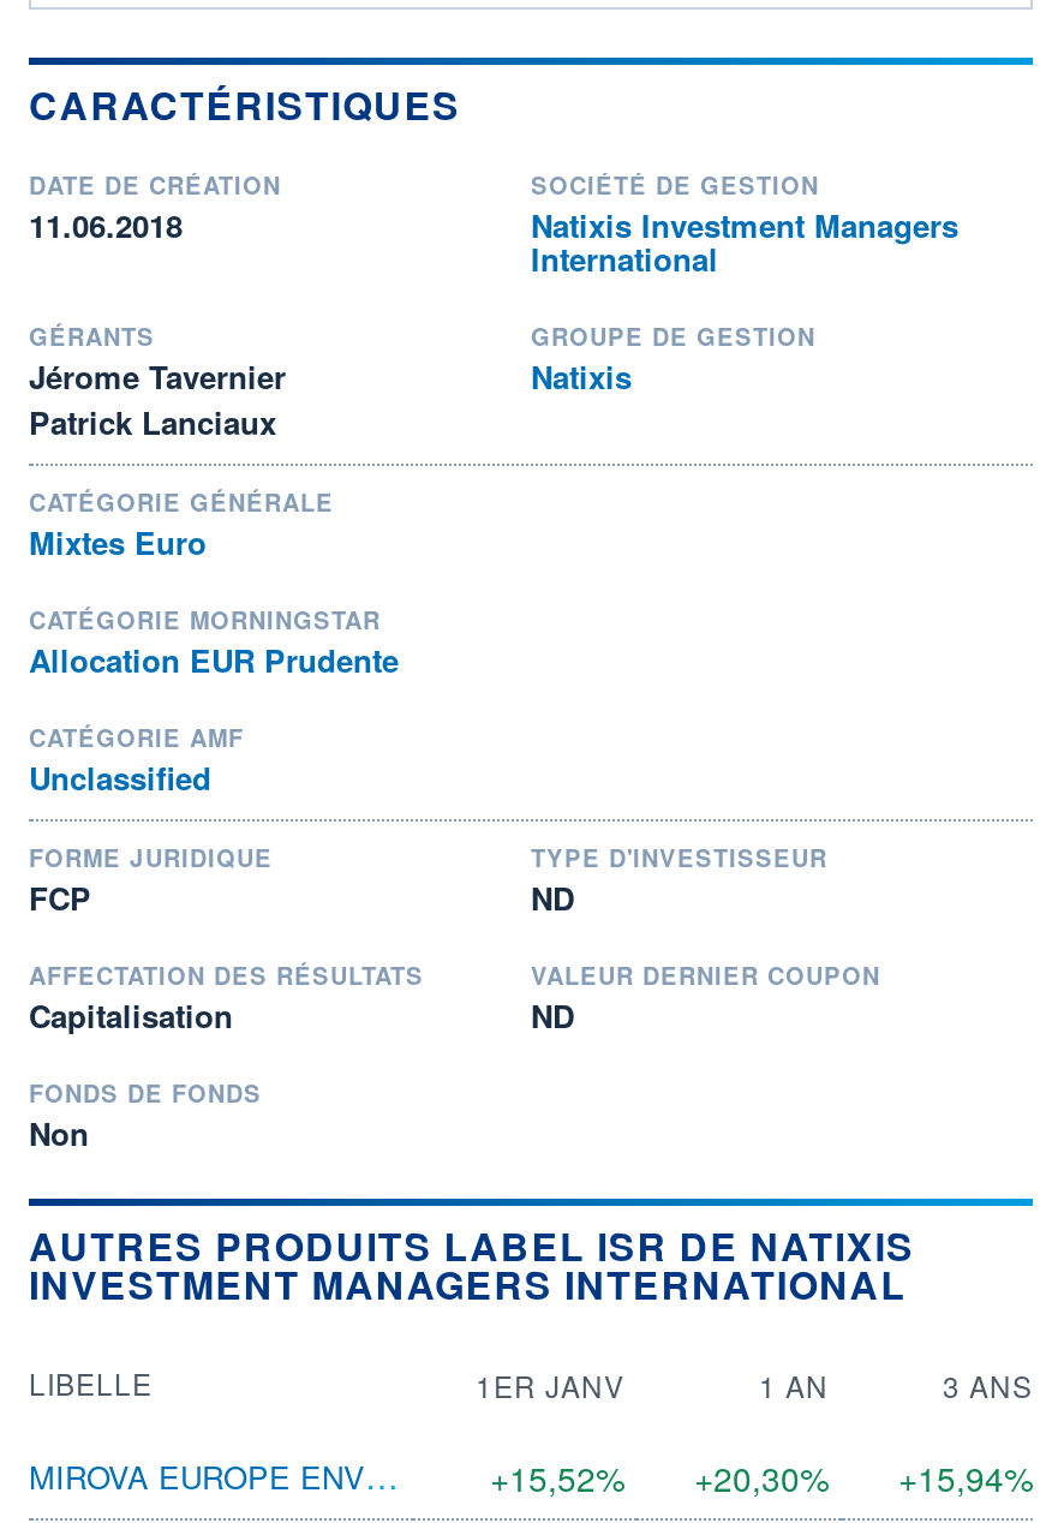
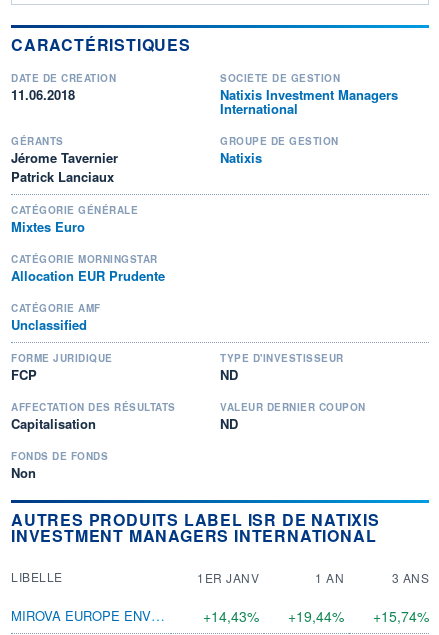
- +15,52%
+ +14,43%

- +20,30%
+ +19,44%

- +15,94%
+ +15,74%
